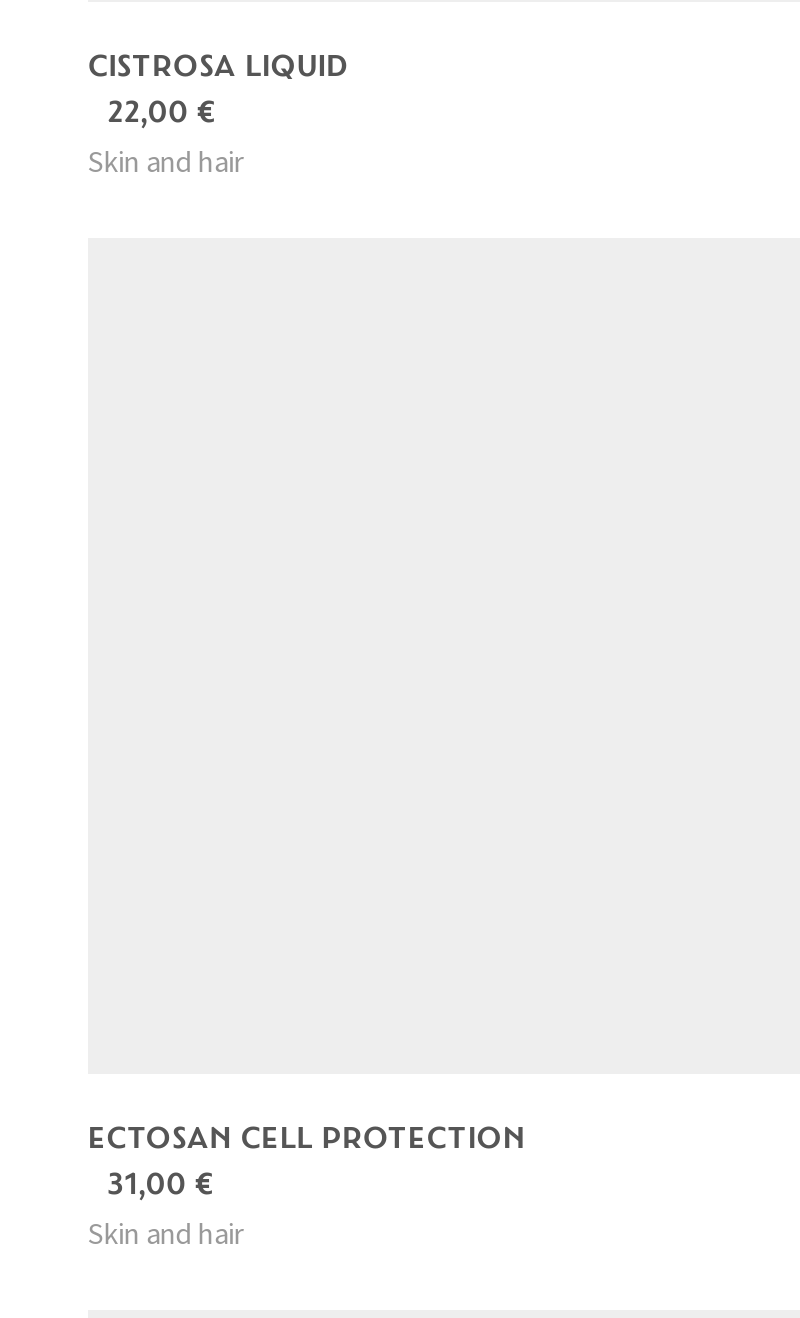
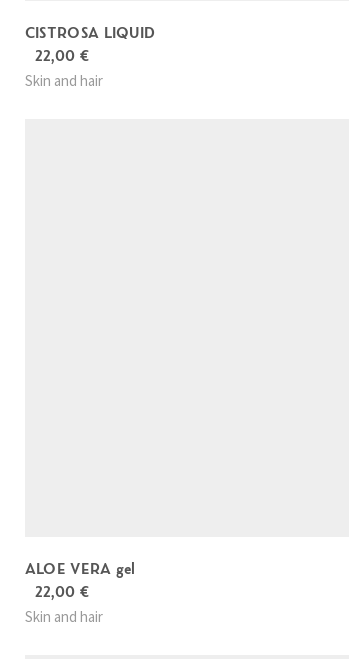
- ECTOSAN CELL PROTECTION
- 31,00 €
+ ALOE VERA gel
+ 22,00 €
